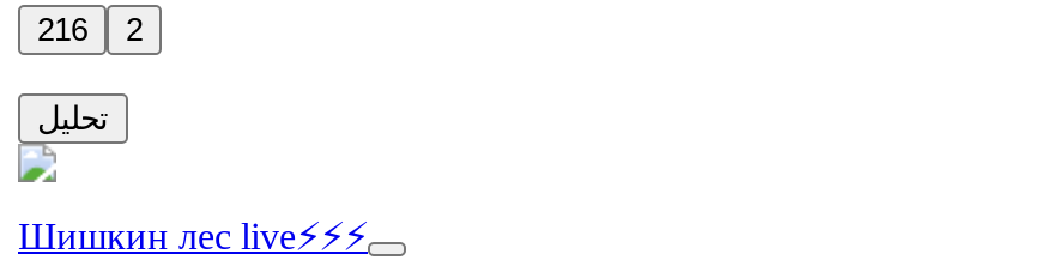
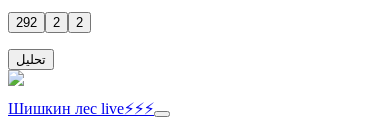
- 216
+ 292
+ 2
